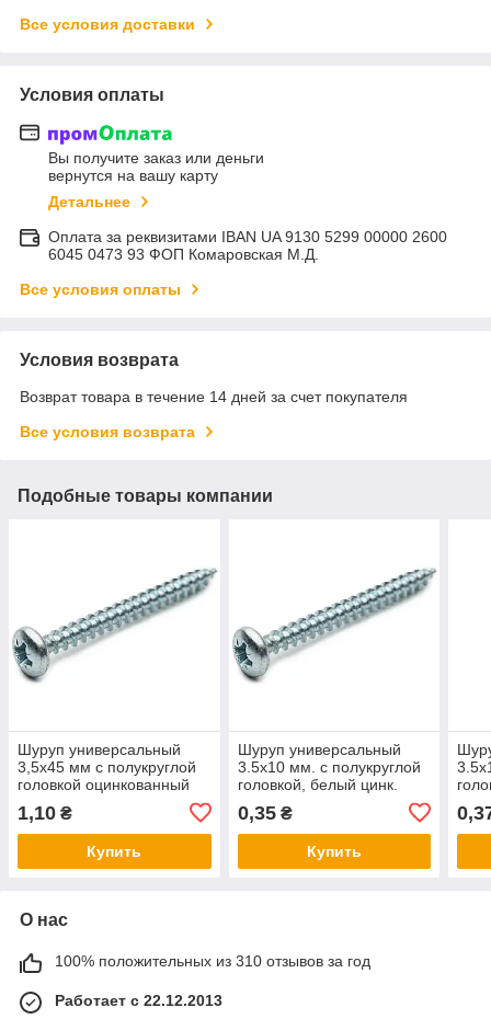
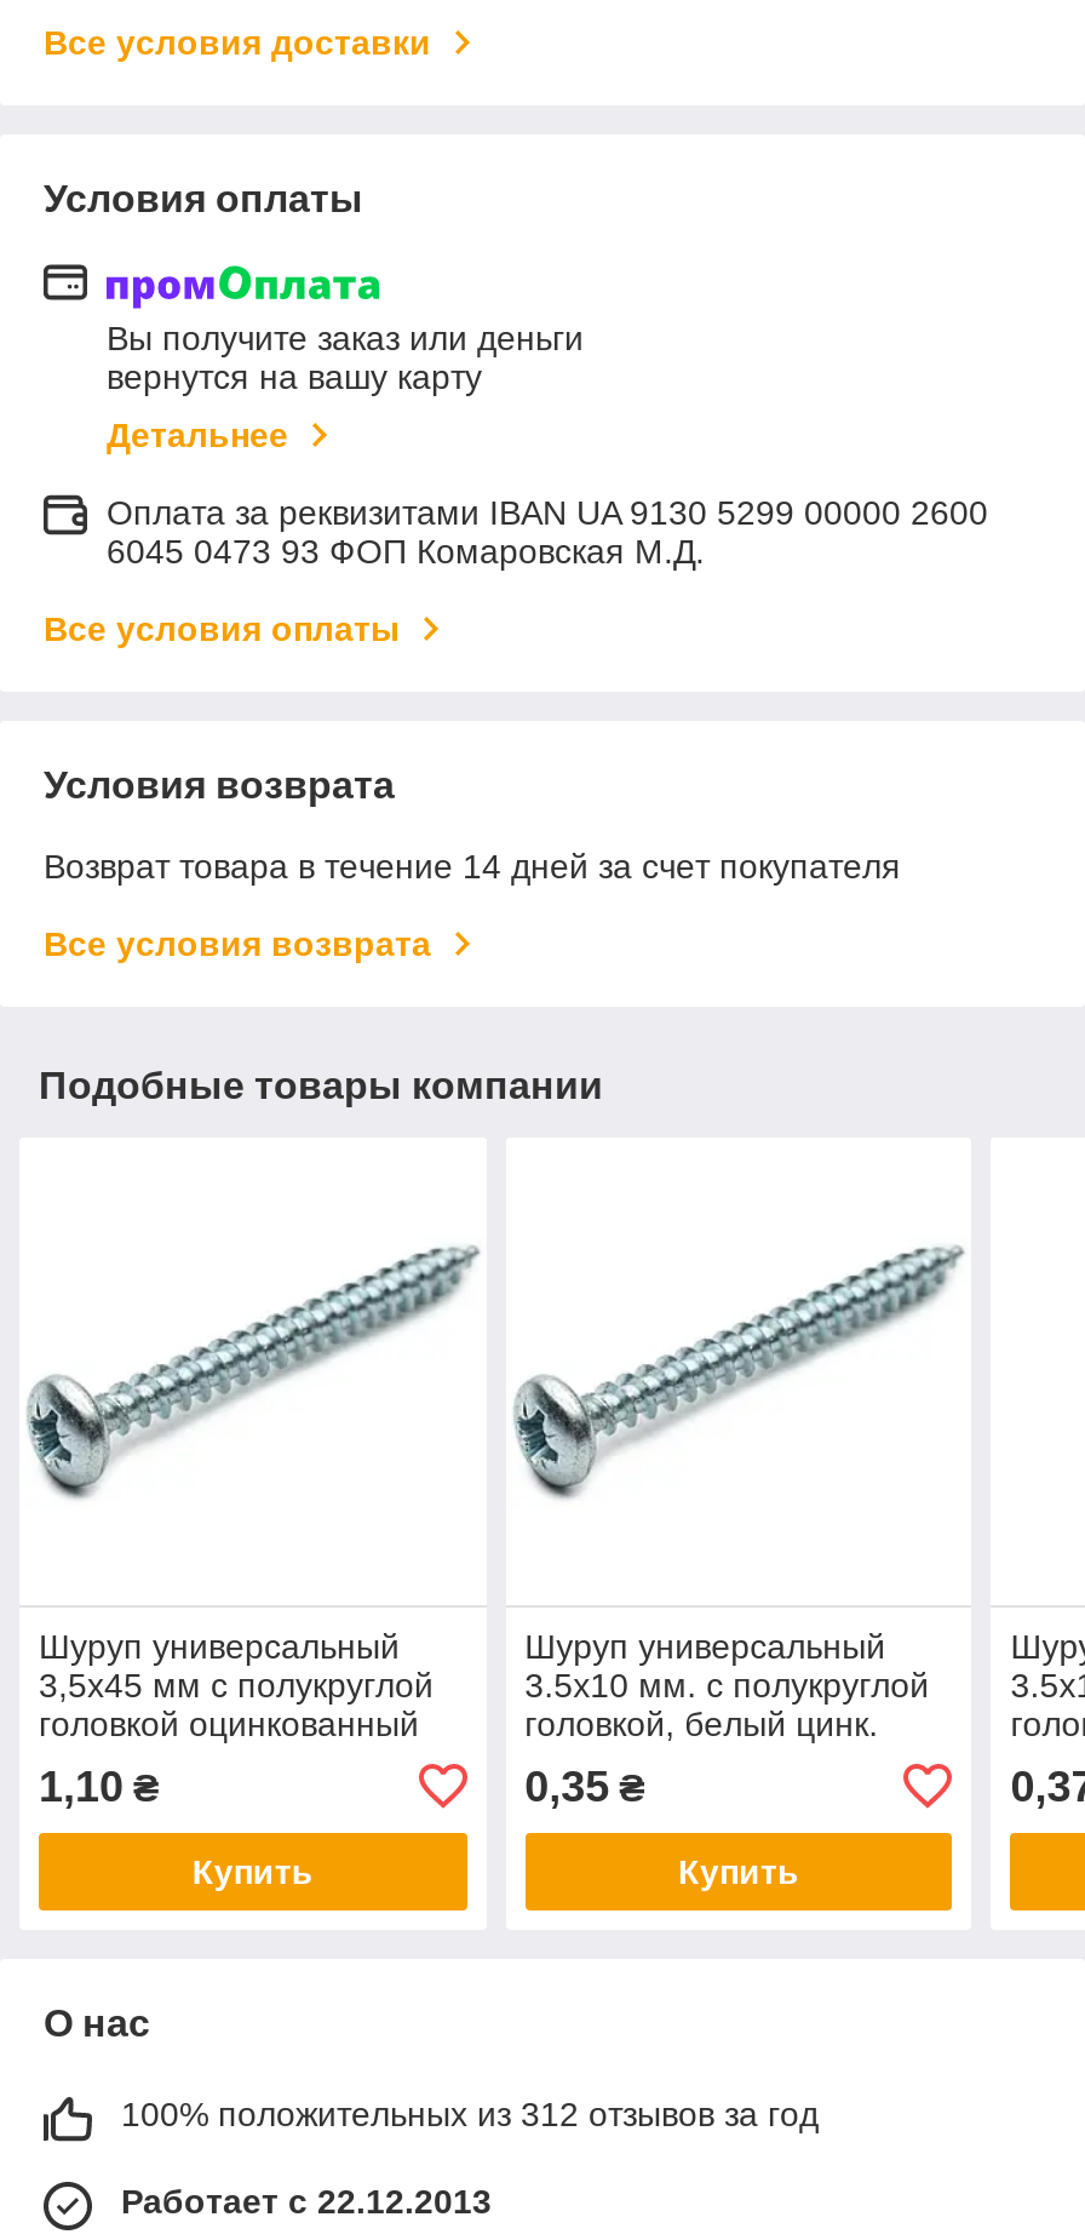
- 100% положительных из 310 отзывов за год
+ 100% положительных из 312 отзывов за год
